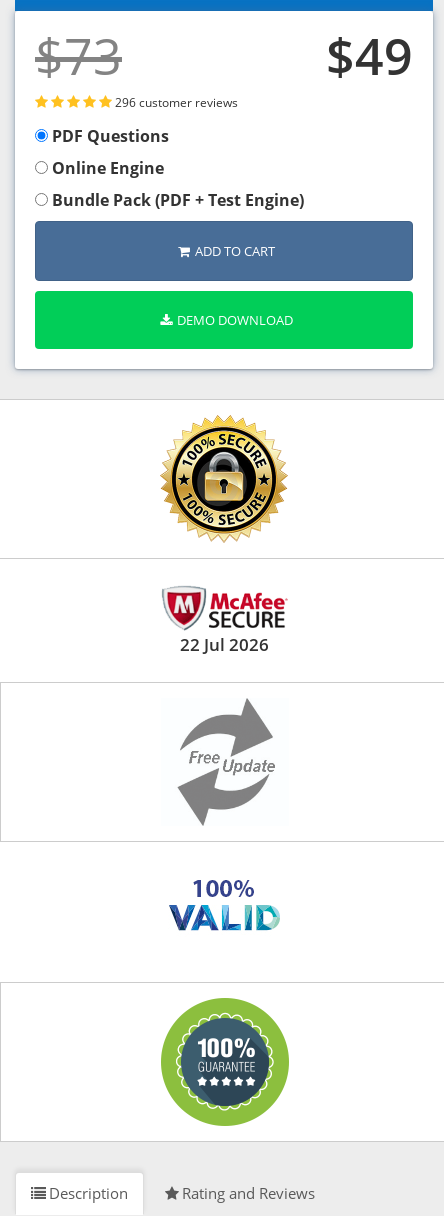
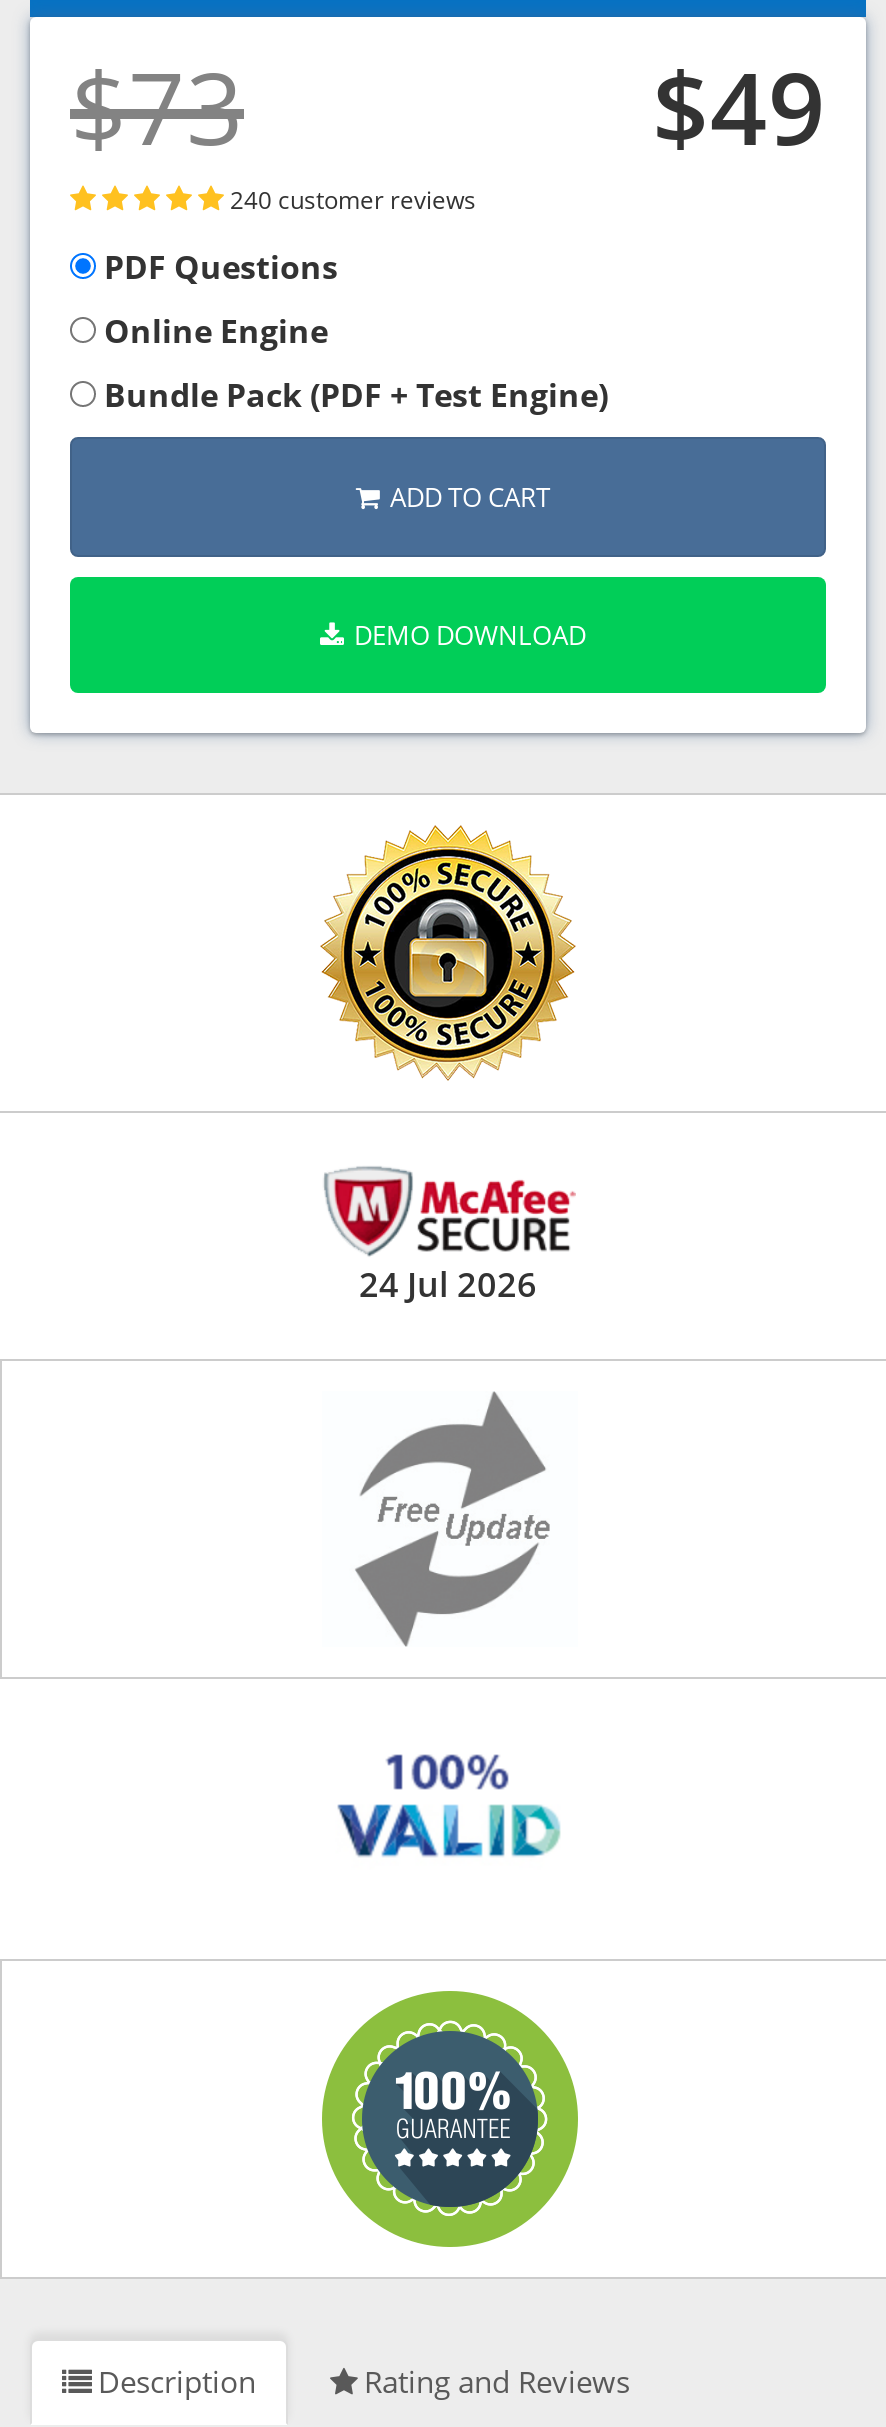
- 296 customer reviews
+ 240 customer reviews

- 22 Jul 2026
+ 24 Jul 2026
